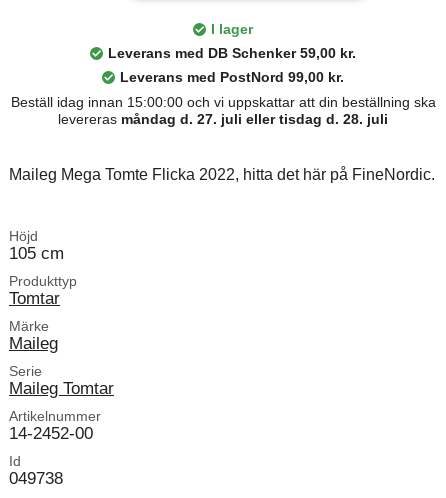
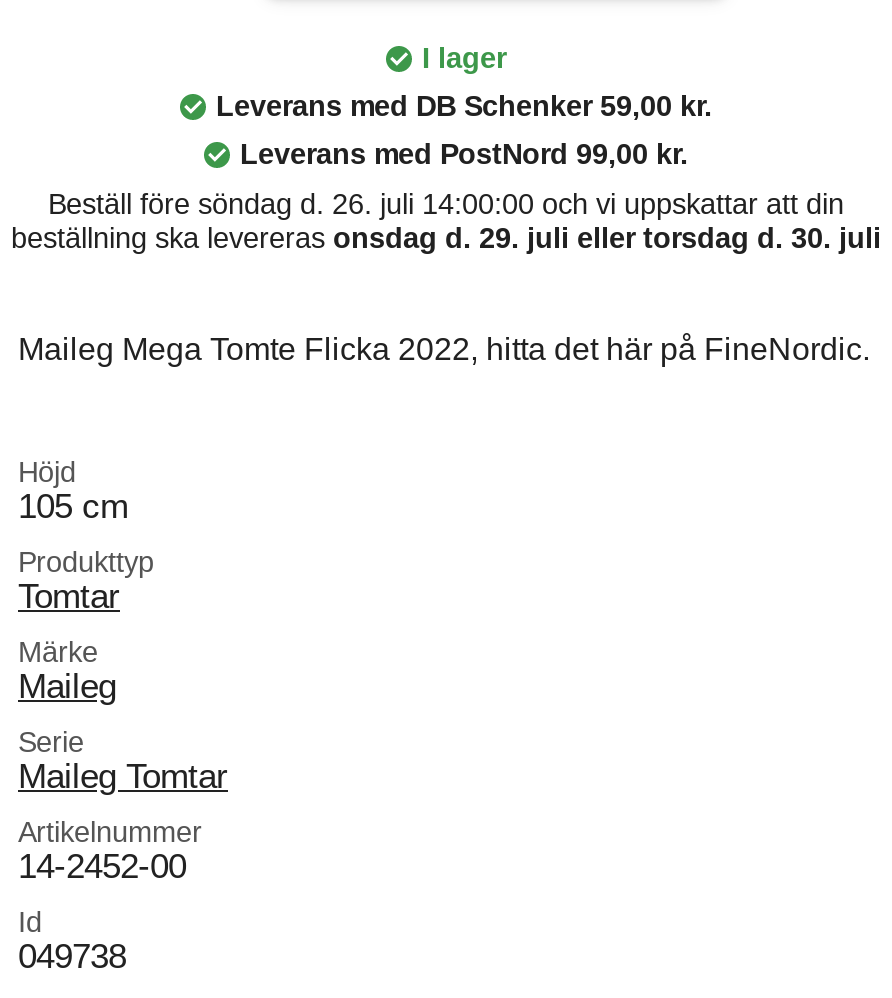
- Beställ idag innan 15:00:00 och vi uppskattar att din beställning ska
- levereras måndag d. 27. juli eller tisdag d. 28. juli
+ Beställ före söndag d. 26. juli 14:00:00 och vi uppskattar att din
+ beställning ska levereras onsdag d. 29. juli eller torsdag d. 30. juli
